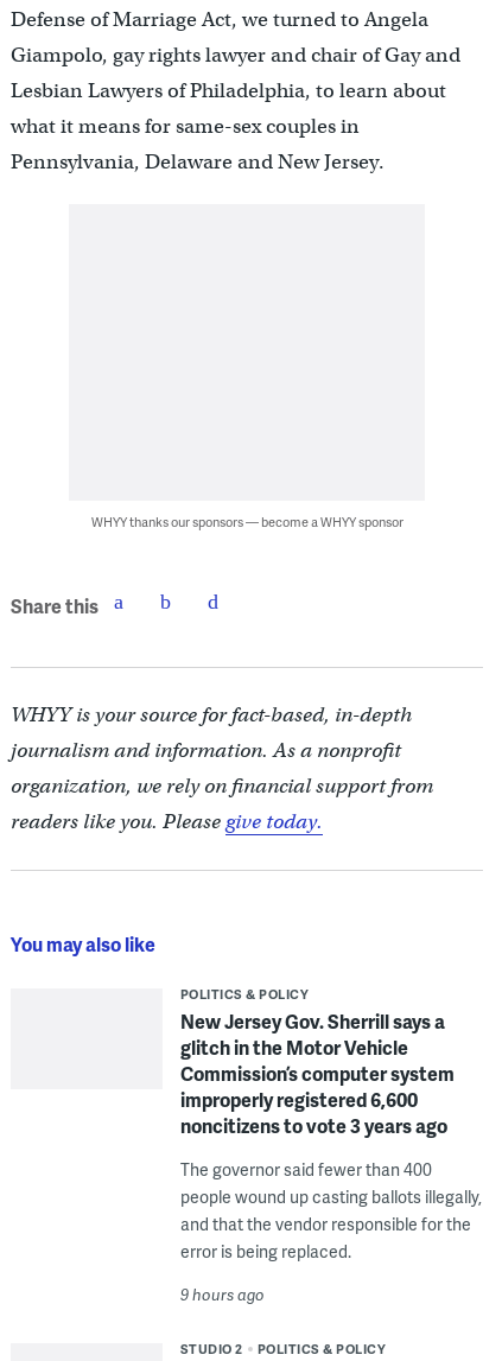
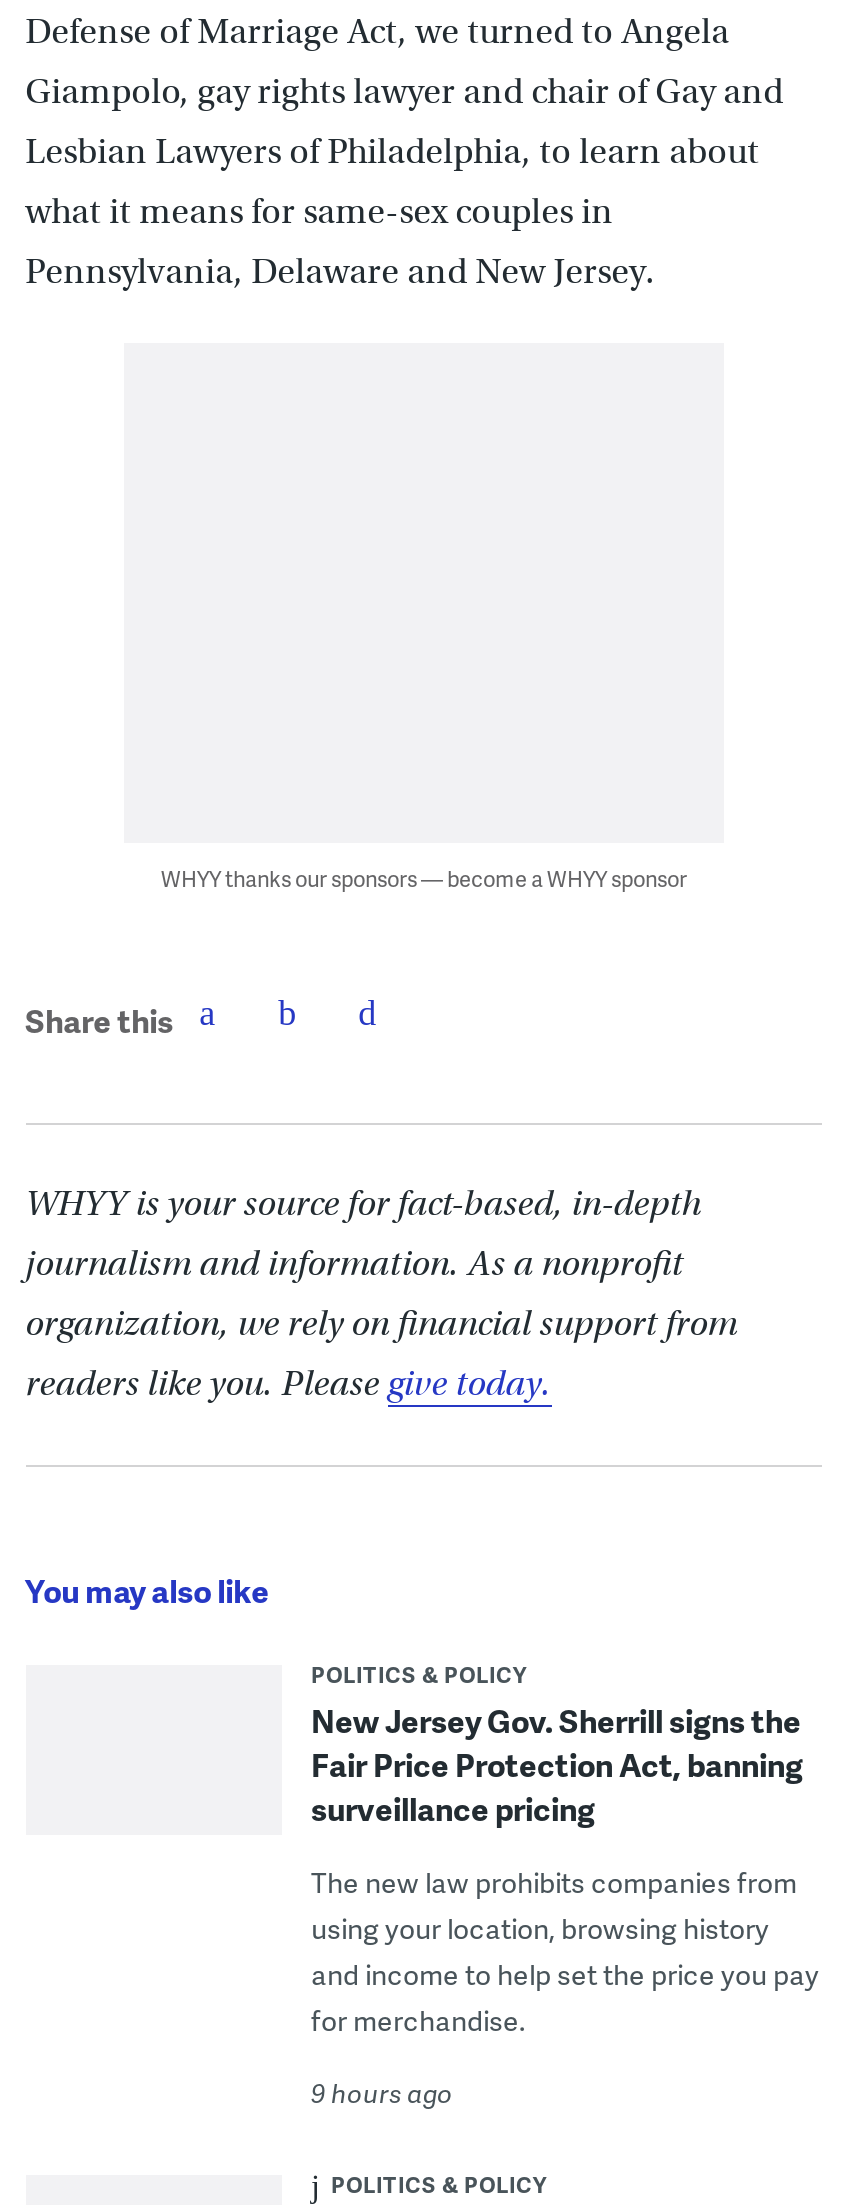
- New Jersey Gov. Sherrill says a
- glitch in the Motor Vehicle
- Commission’s computer system
- improperly registered 6,600
- noncitizens to vote 3 years ago
+ New Jersey Gov. Sherrill signs the
+ Fair Price Protection Act, banning
+ surveillance pricing

- The governor said fewer than 400
- people wound up casting ballots illegally,
- and that the vendor responsible for the
- error is being replaced.
+ The new law prohibits companies from
+ using your location, browsing history
+ and income to help set the price you pay
+ for merchandise.

- STUDIO 2
